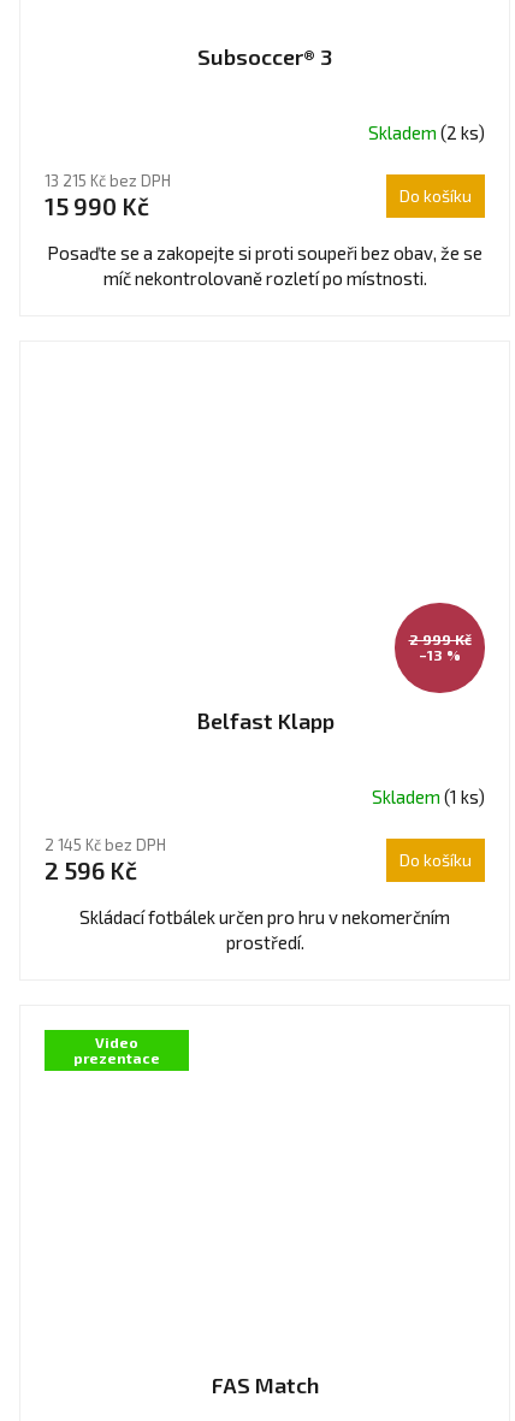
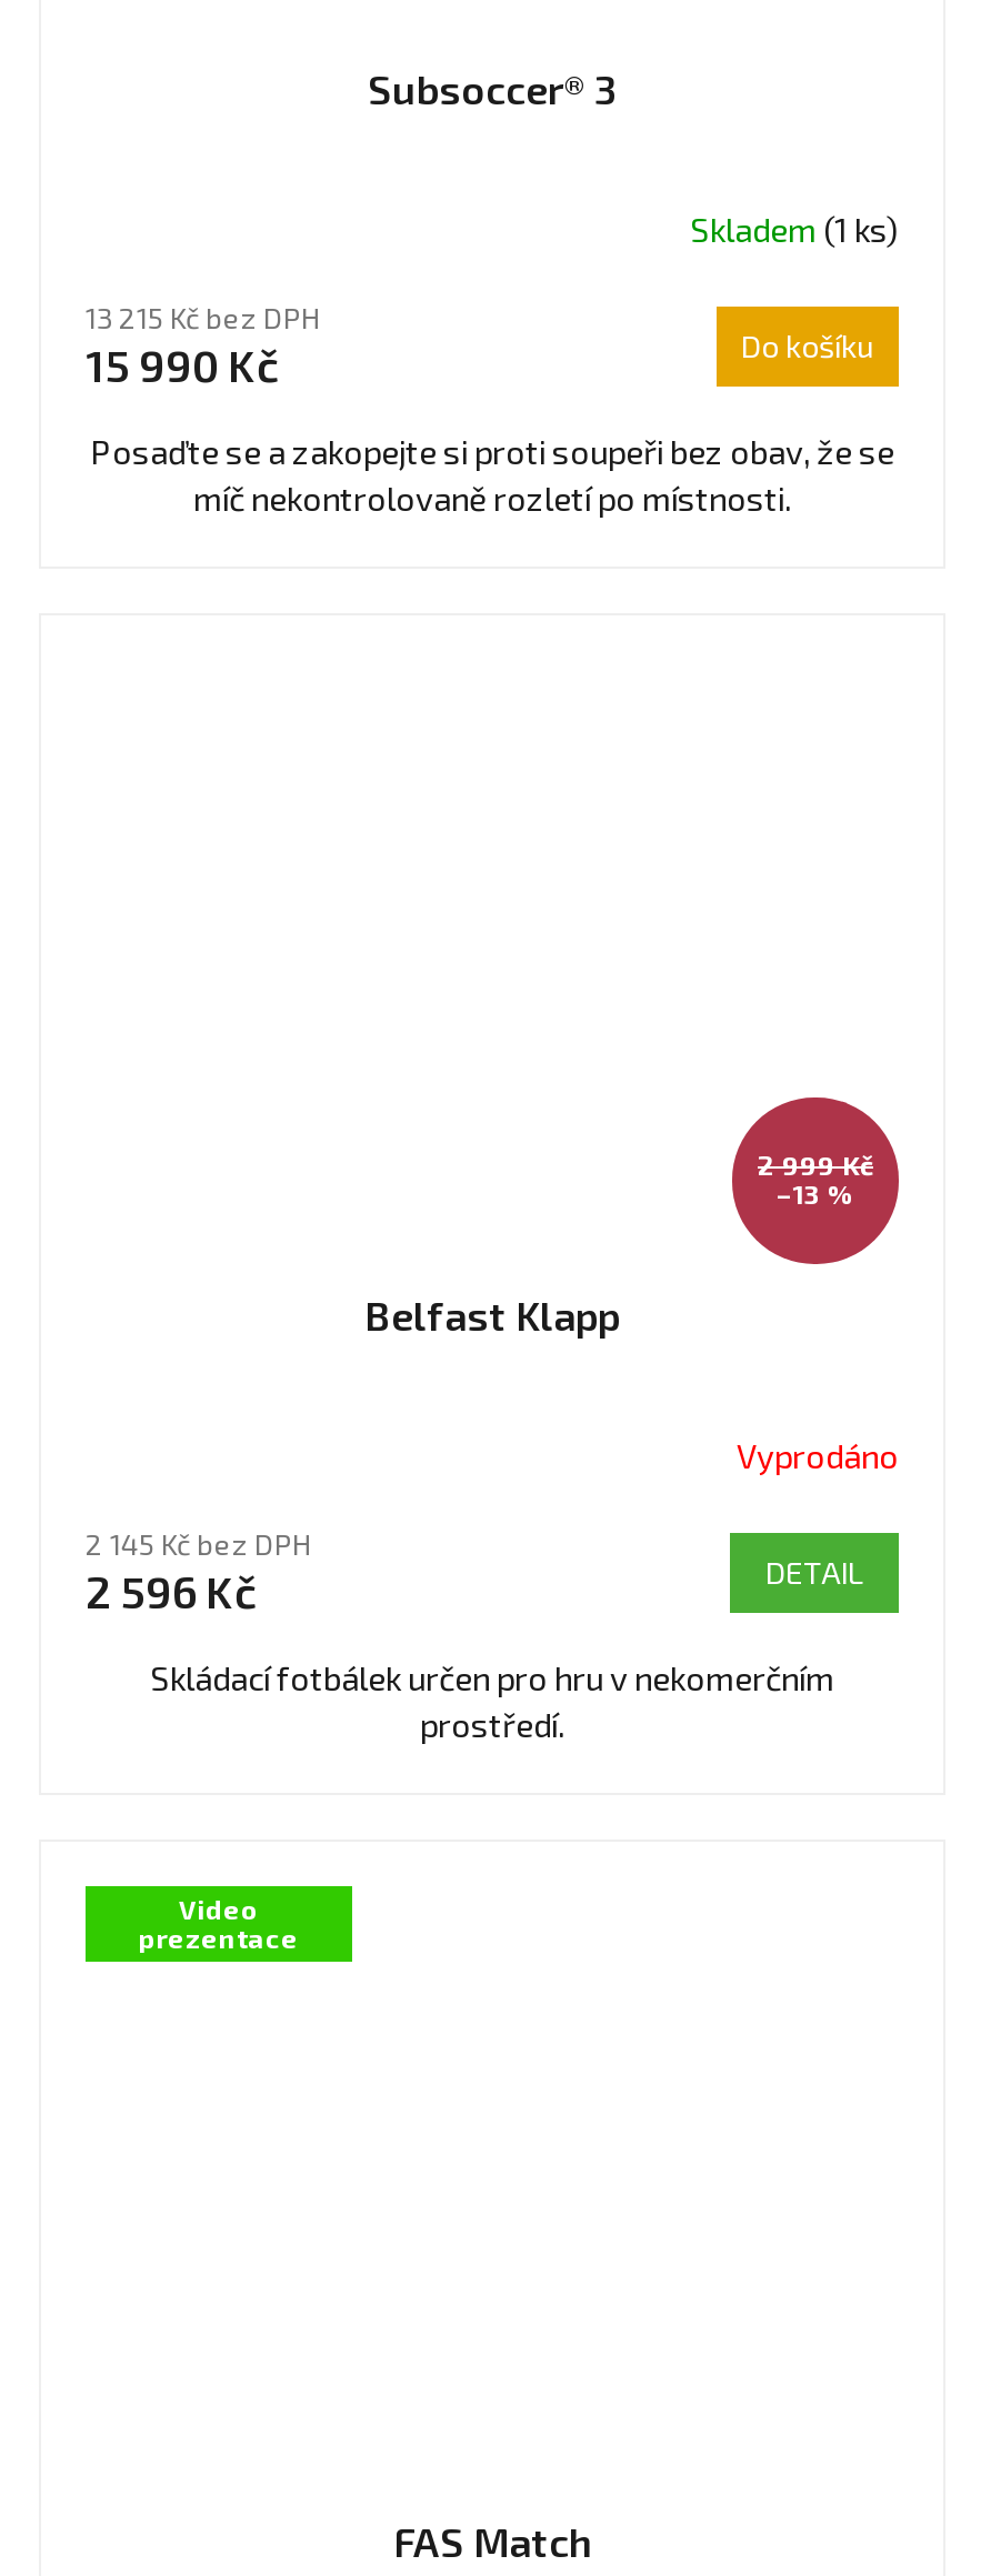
- Skladem (2 ks)
+ Skladem (1 ks)

- Skladem (1 ks)
+ Vyprodáno

- Do košíku
+ DETAIL
